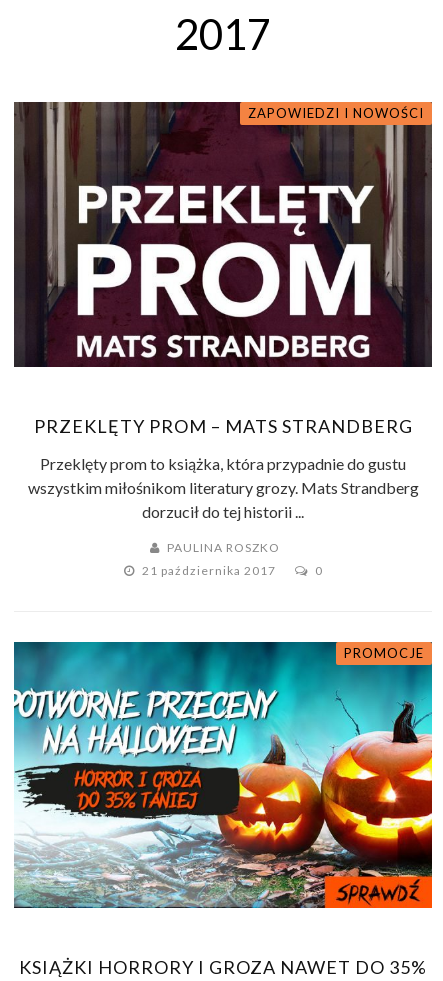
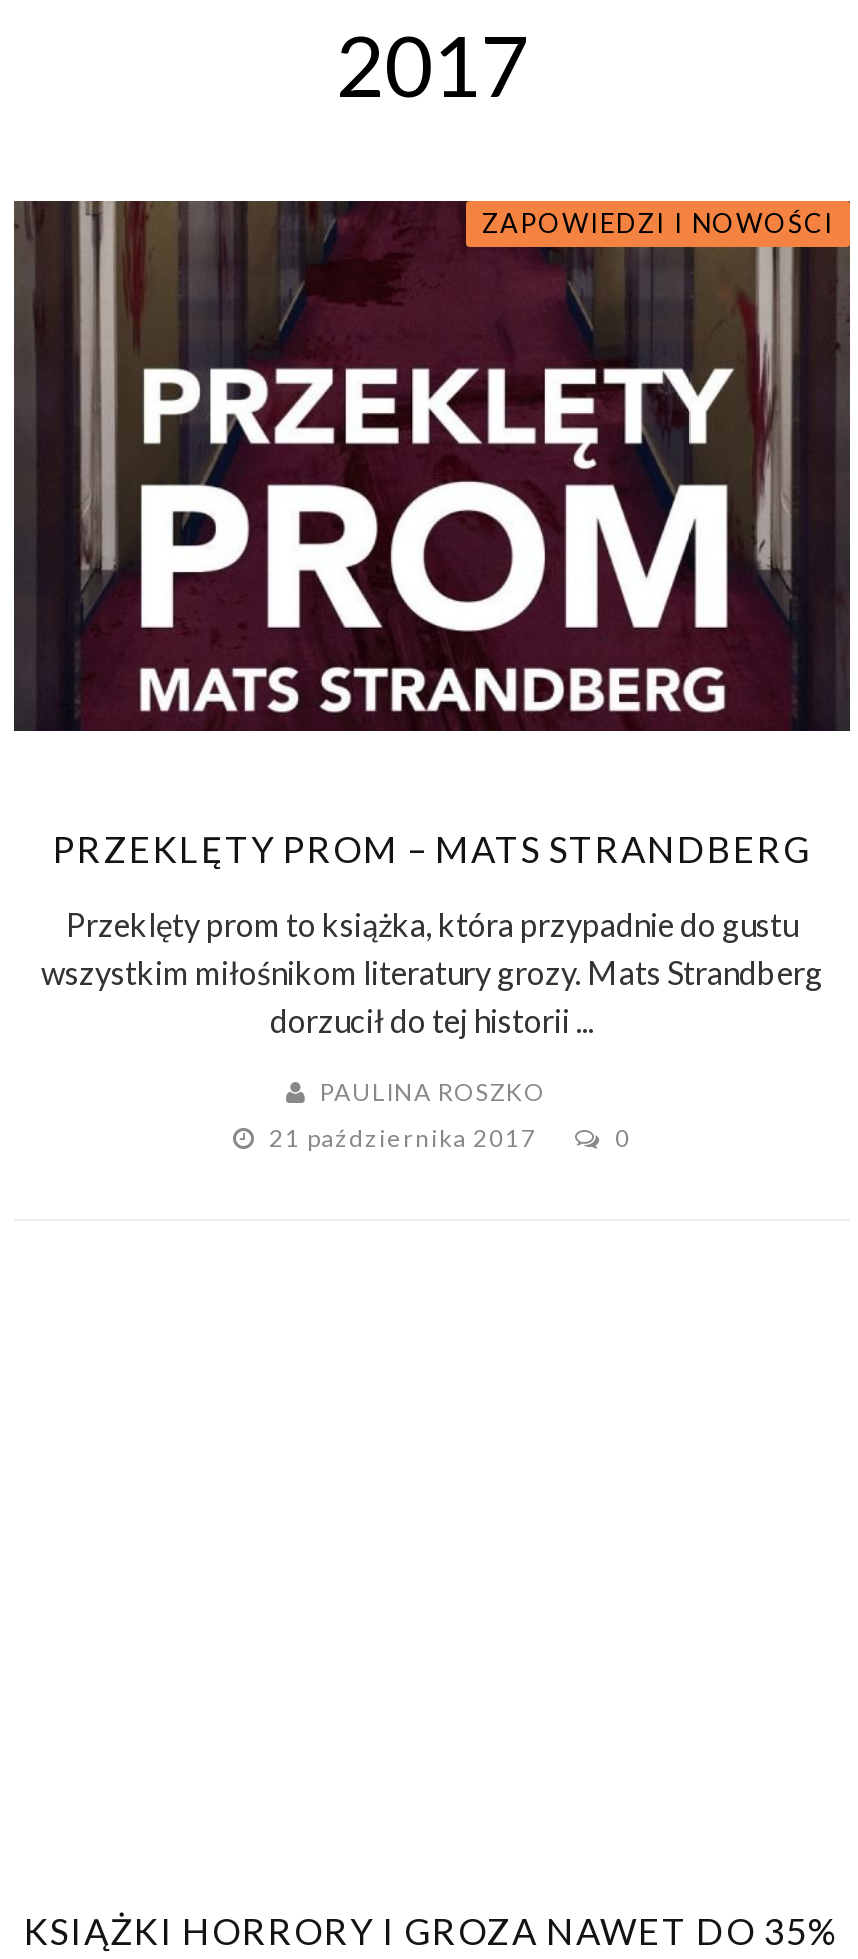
- [image]
- PROMOCJE
